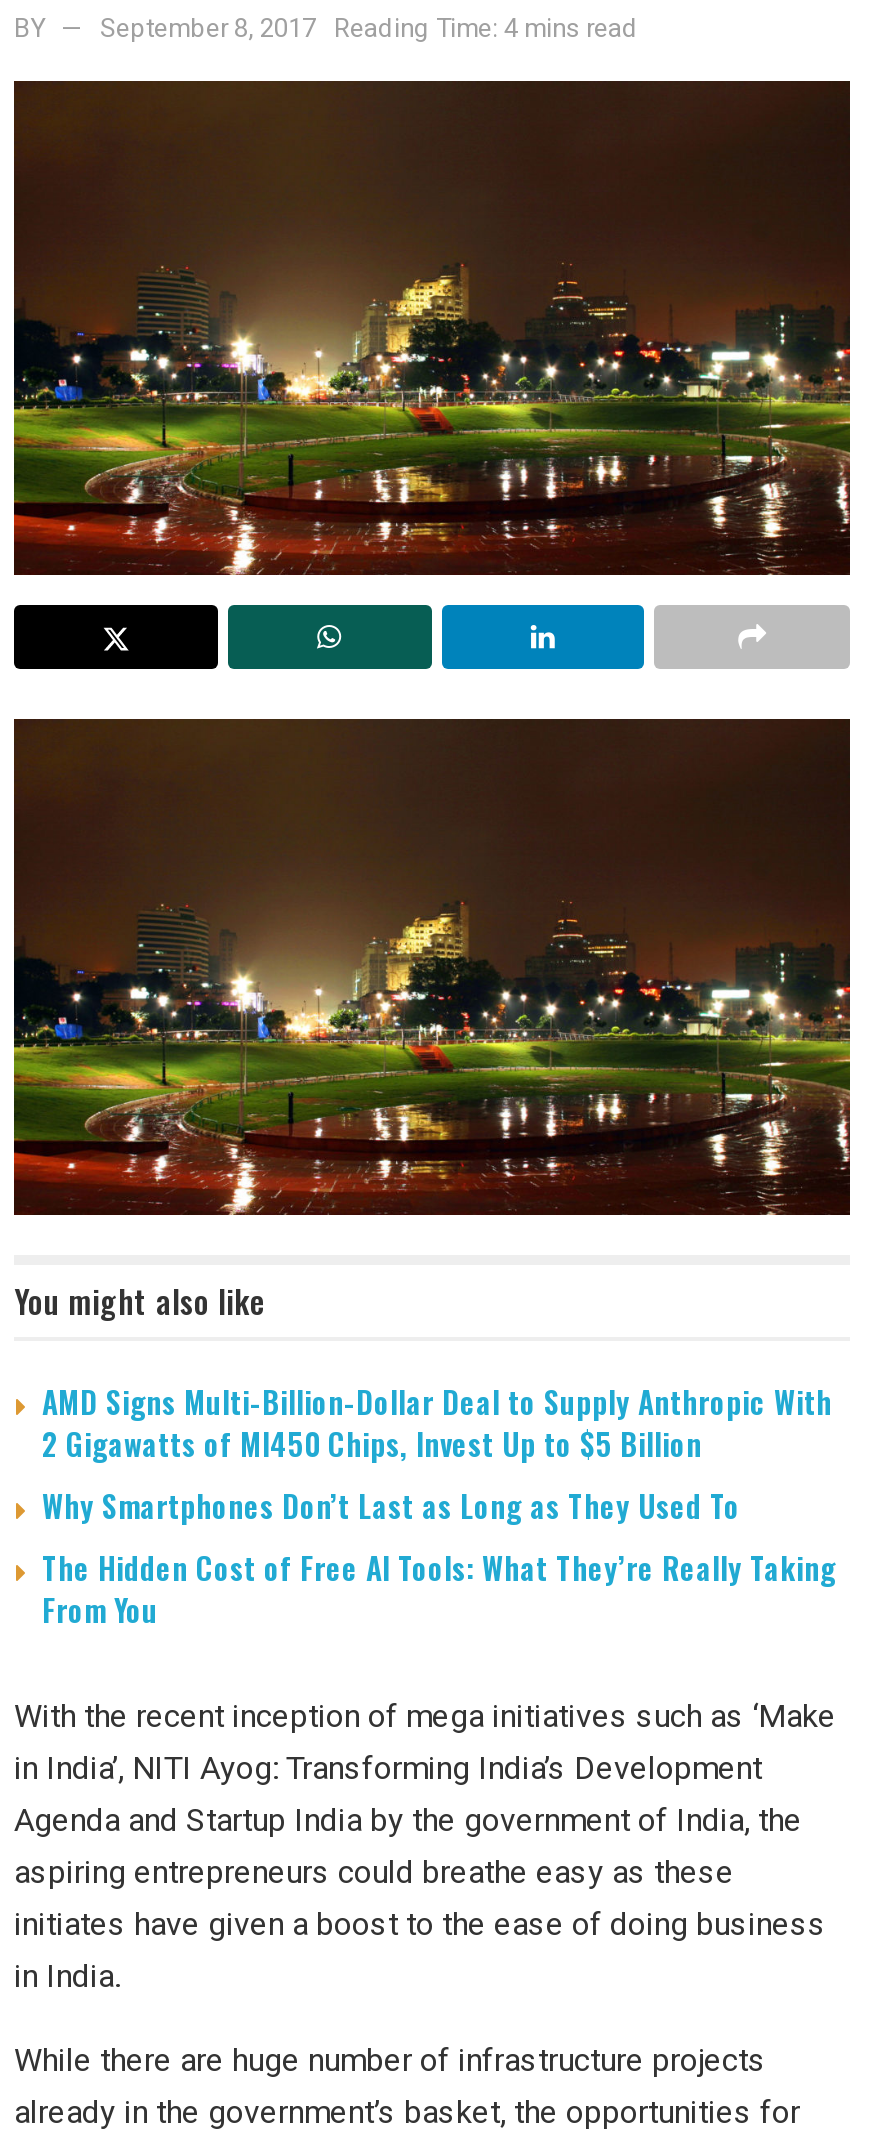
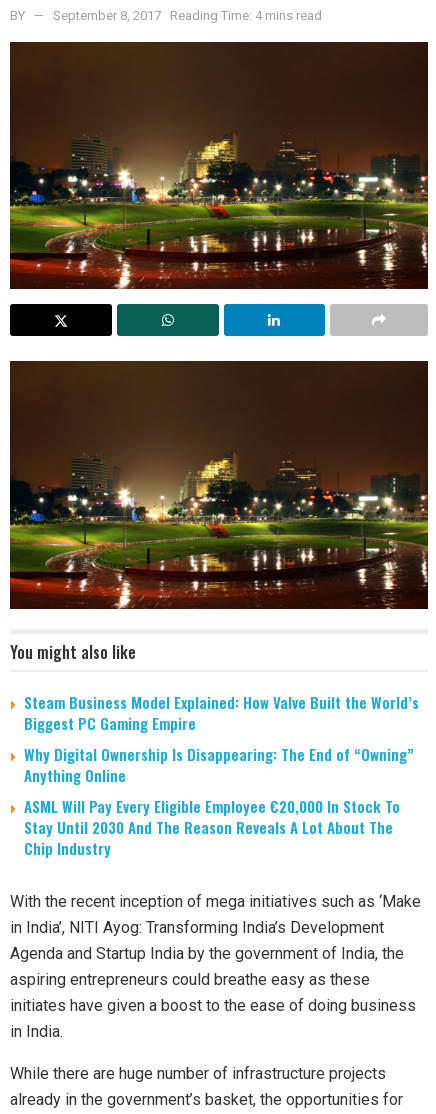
- AMD Signs Multi-Billion-Dollar Deal to Supply Anthropic With
- 2 Gigawatts of MI450 Chips, Invest Up to $5 Billion
- Why Smartphones Don’t Last as Long as They Used To
- The Hidden Cost of Free AI Tools: What They’re Really Taking
- From You
+ Steam Business Model Explained: How Valve Built the World’s
+ Biggest PC Gaming Empire
+ Why Digital Ownership Is Disappearing: The End of “Owning”
+ Anything Online
+ ASML Will Pay Every Eligible Employee €20,000 In Stock To
+ Stay Until 2030 And The Reason Reveals A Lot About The
+ Chip Industry
